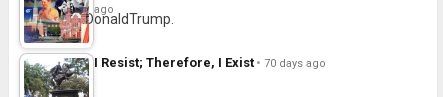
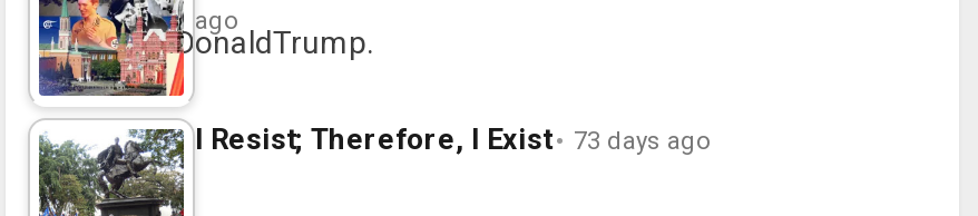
- I Resist; Therefore, I Exist 70 days ago
+ I Resist; Therefore, I Exist 73 days ago
